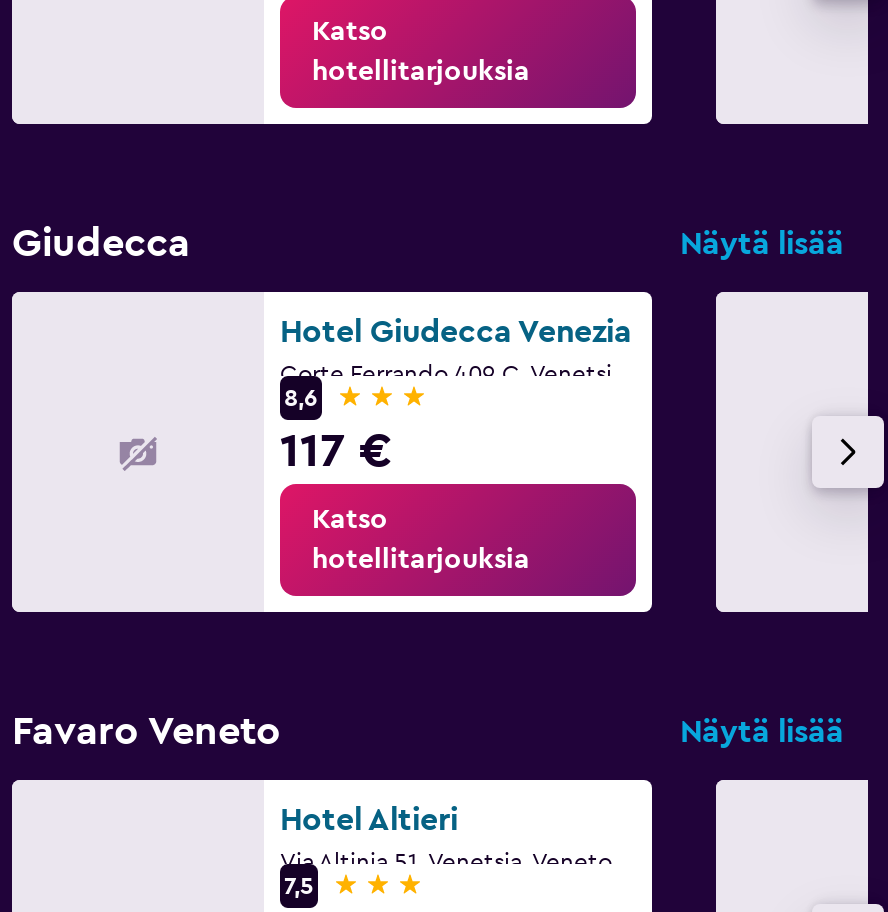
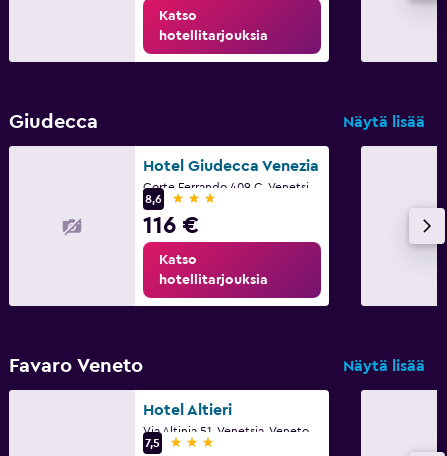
- 117 €
+ 116 €
